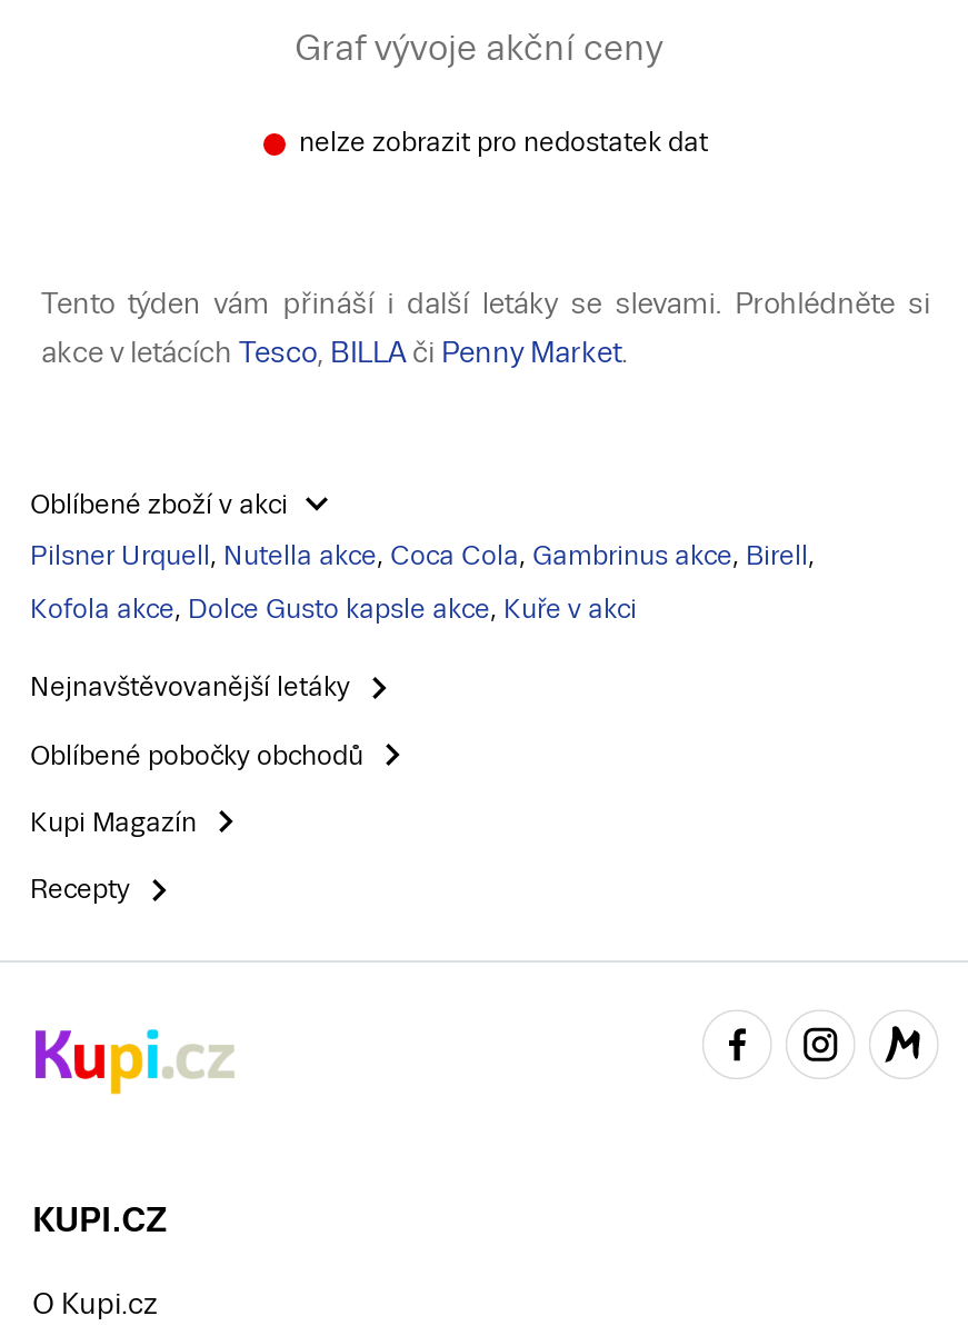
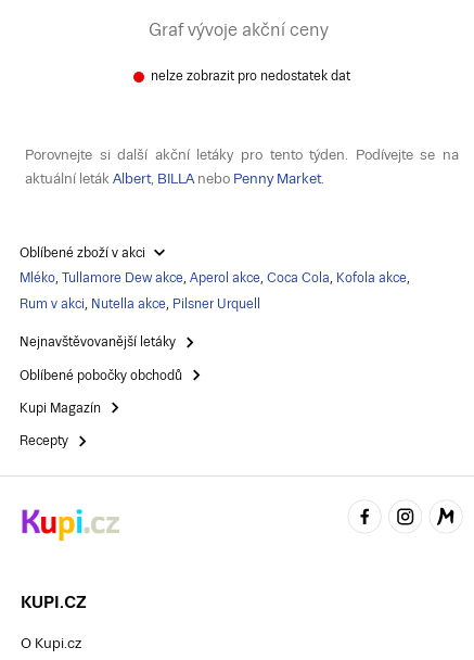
- Tento týden vám přináší i další letáky se slevami. Prohlédněte si
+ Porovnejte si další akční letáky pro tento týden. Podívejte se na

- akce v letácích Tesco, BILLA či Penny Market.
+ aktuální leták Albert, BILLA nebo Penny Market.

- Pilsner Urquell, Nutella akce, Coca Cola, Gambrinus akce, Birell,
+ Mléko, Tullamore Dew akce, Aperol akce, Coca Cola, Kofola akce,

- Kofola akce, Dolce Gusto kapsle akce, Kuře v akci
+ Rum v akci, Nutella akce, Pilsner Urquell
